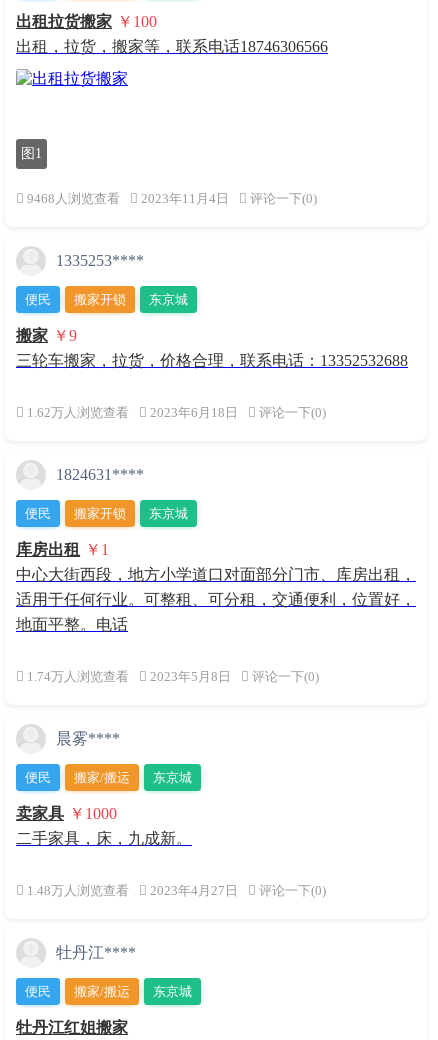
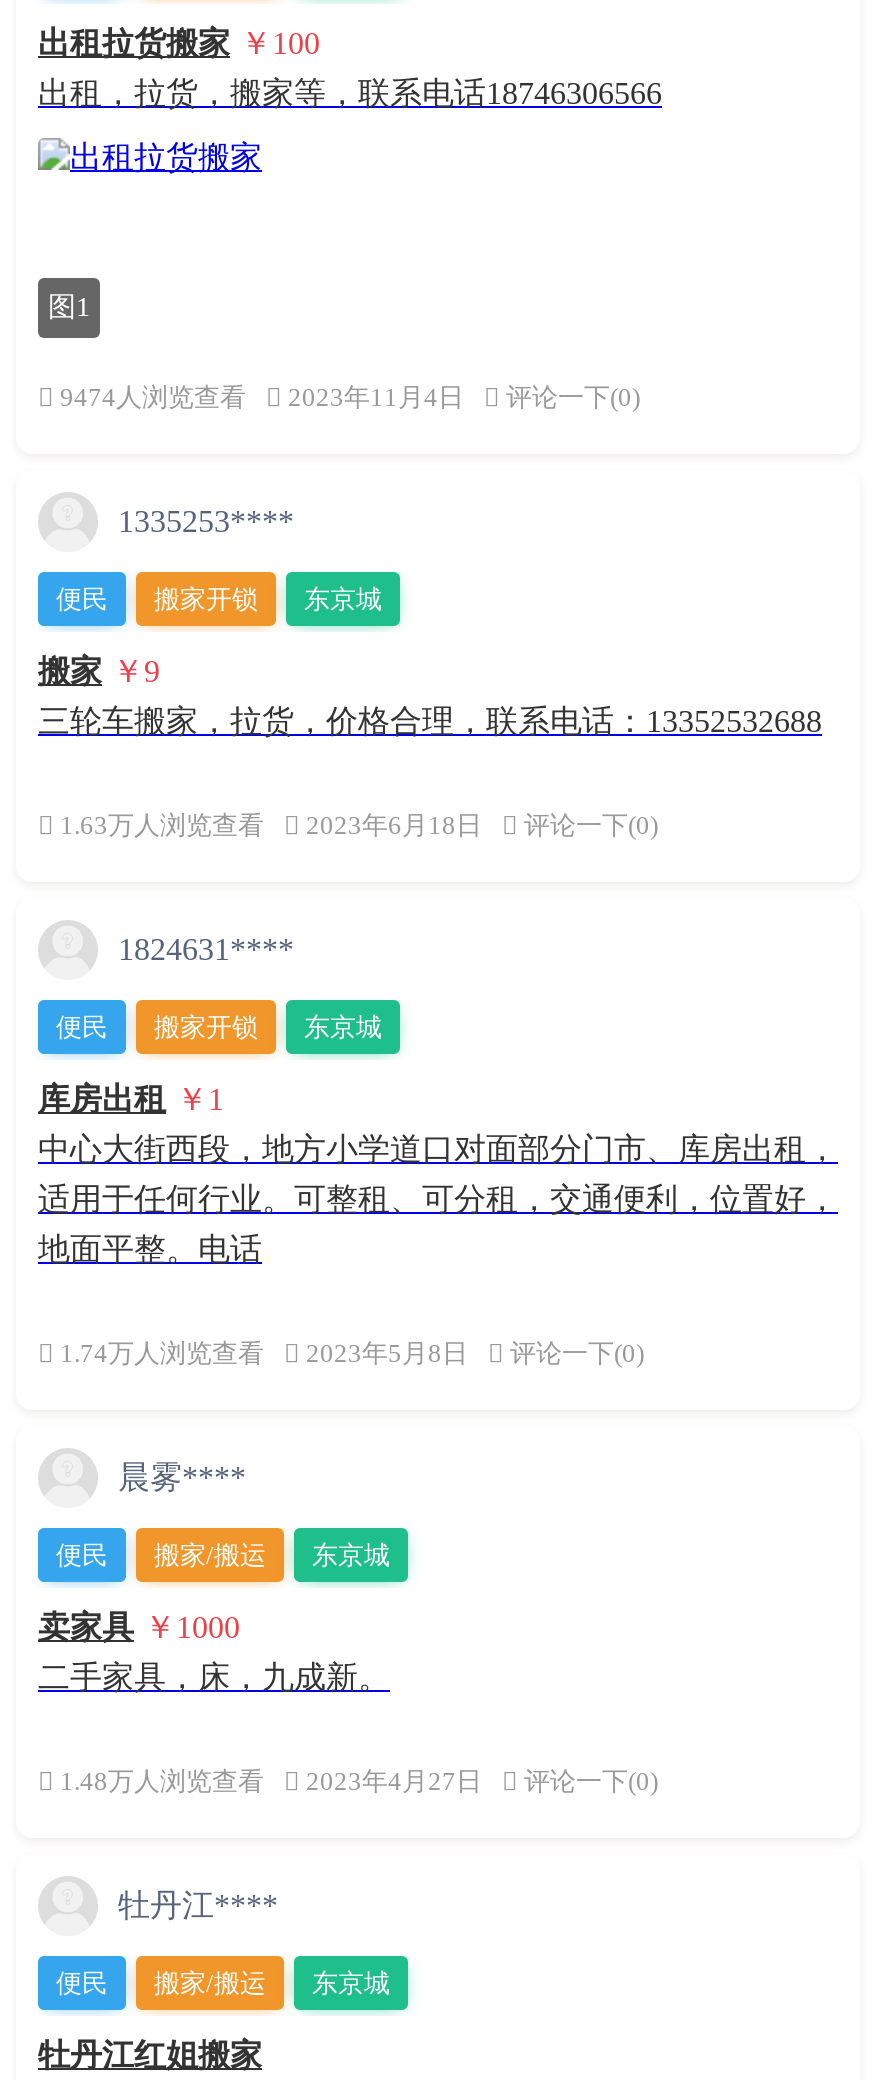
- 9468人浏览查看 2023年11月4日 评论一下(0)
+ 9474人浏览查看 2023年11月4日 评论一下(0)

- 1.62万人浏览查看
+ 1.63万人浏览查看
